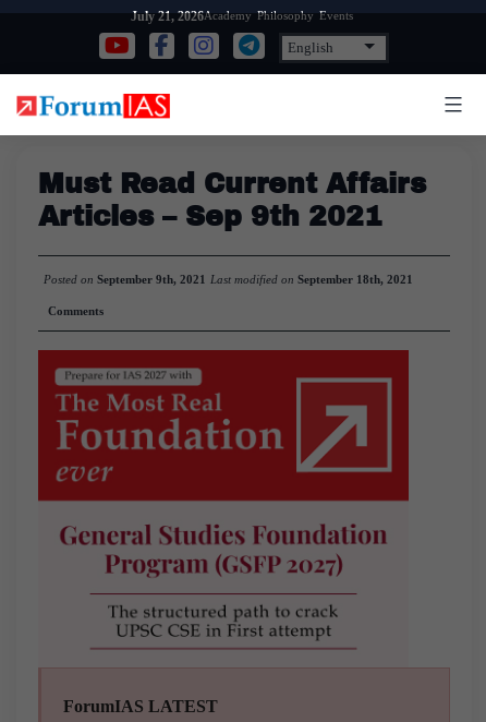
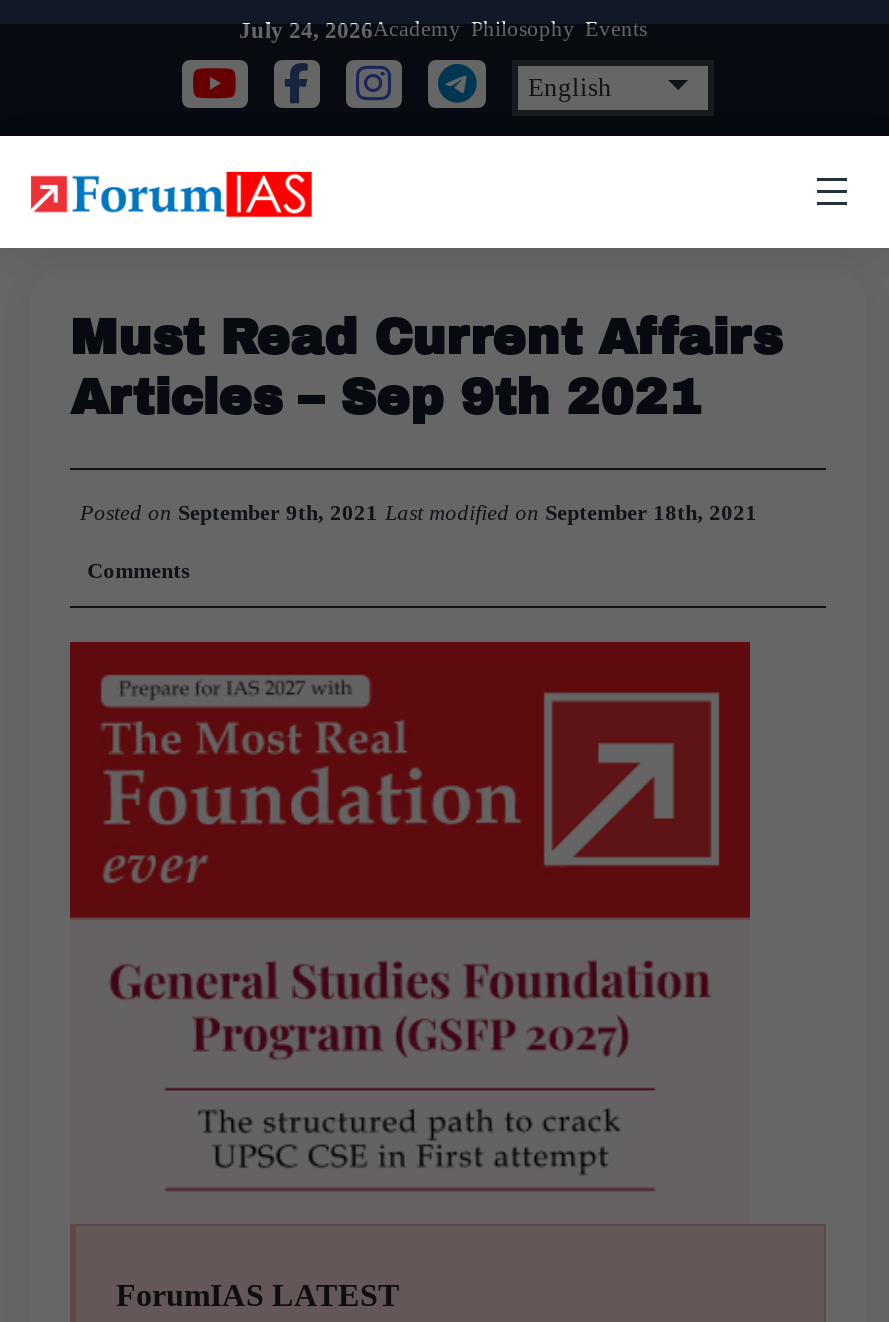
- July 21, 2026Academy Philosophy Events
+ July 24, 2026Academy Philosophy Events
